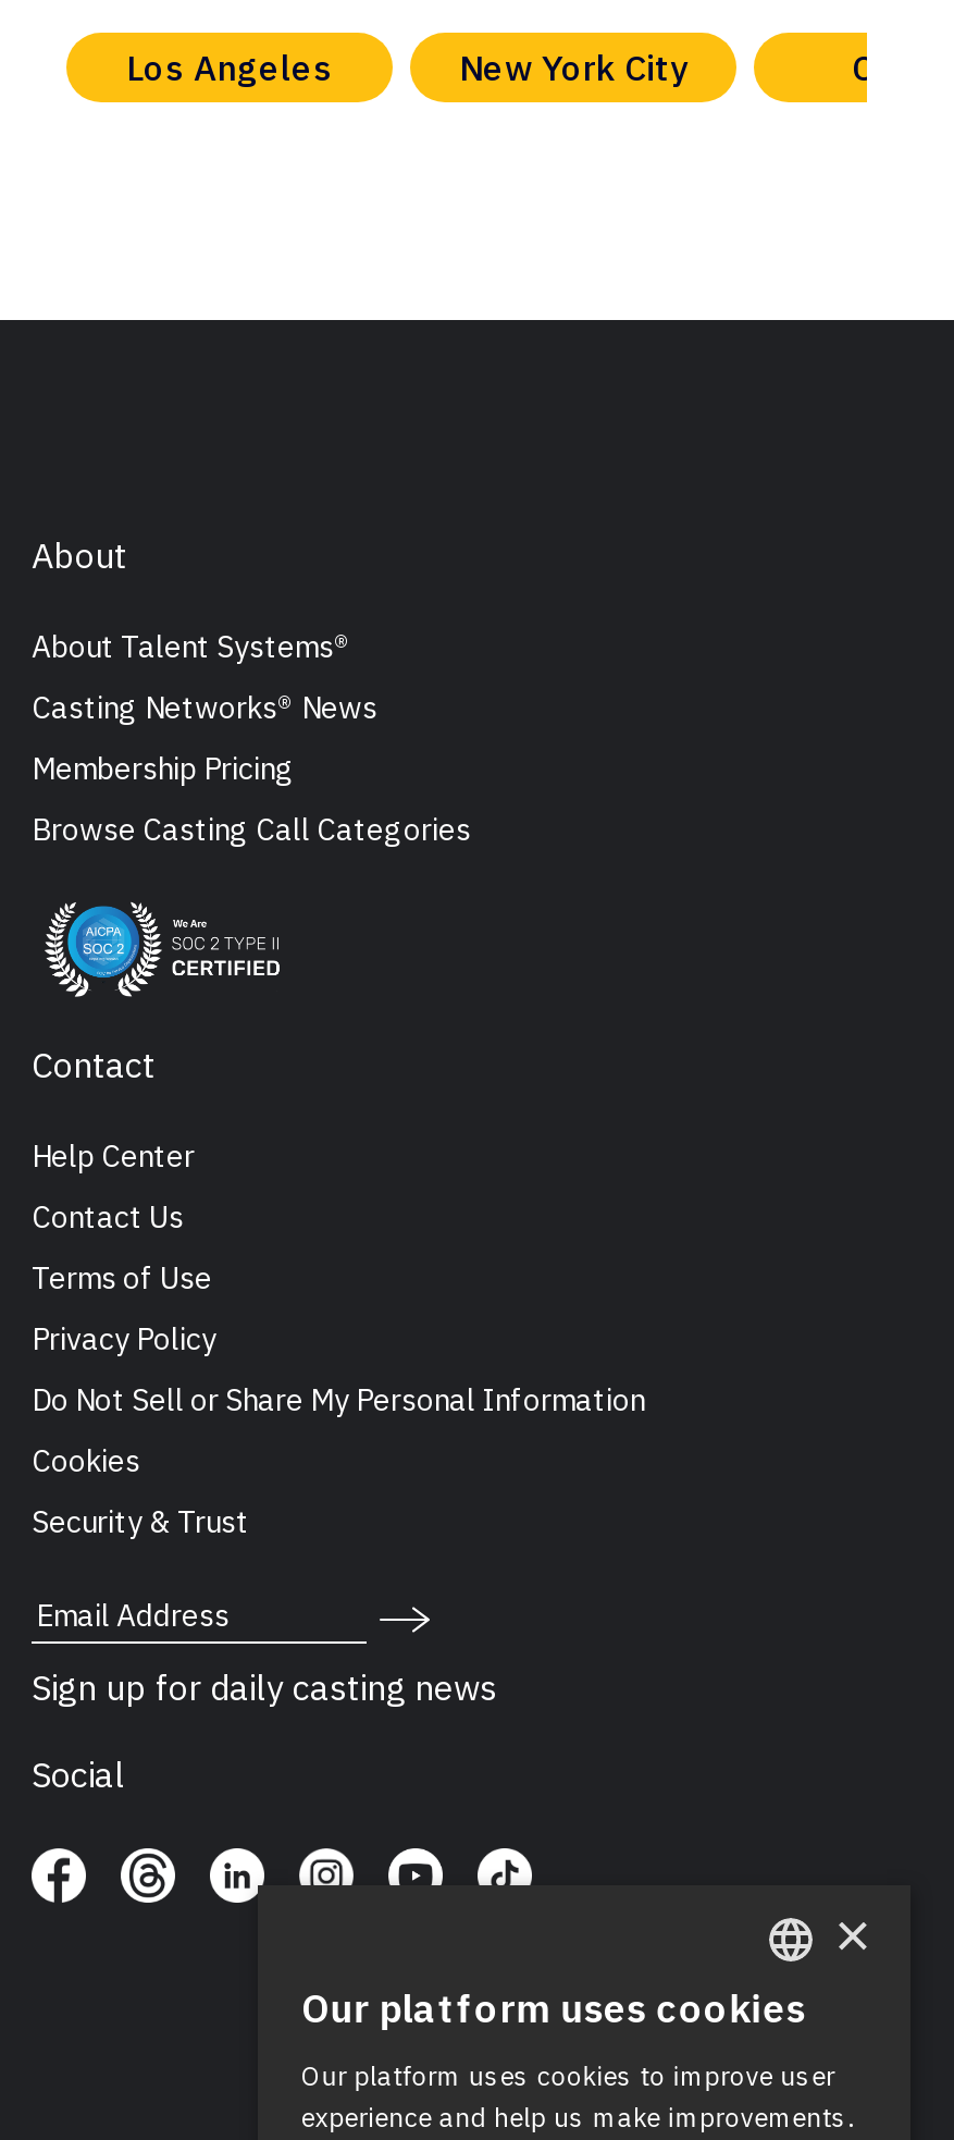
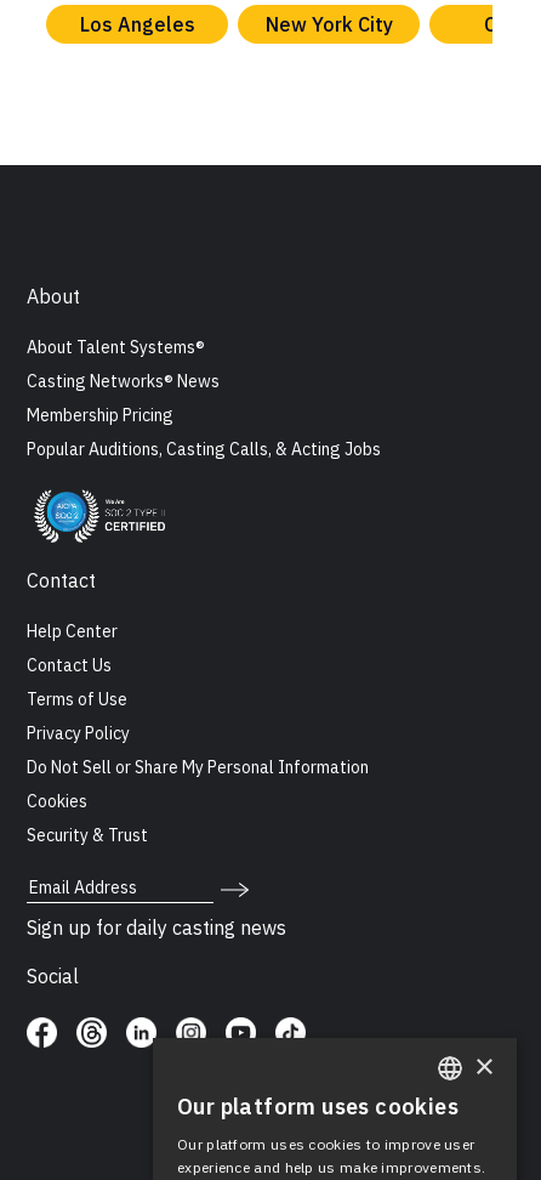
- Browse Casting Call Categories
+ Popular Auditions, Casting Calls, & Acting Jobs
